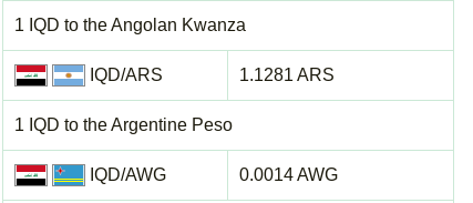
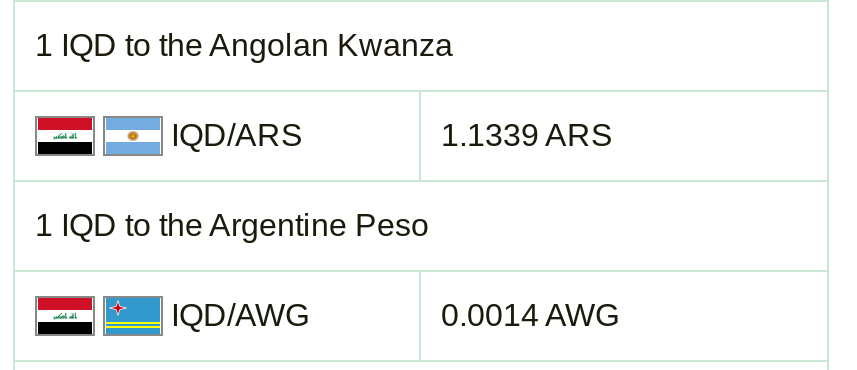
- 1.1281 ARS
+ 1.1339 ARS
